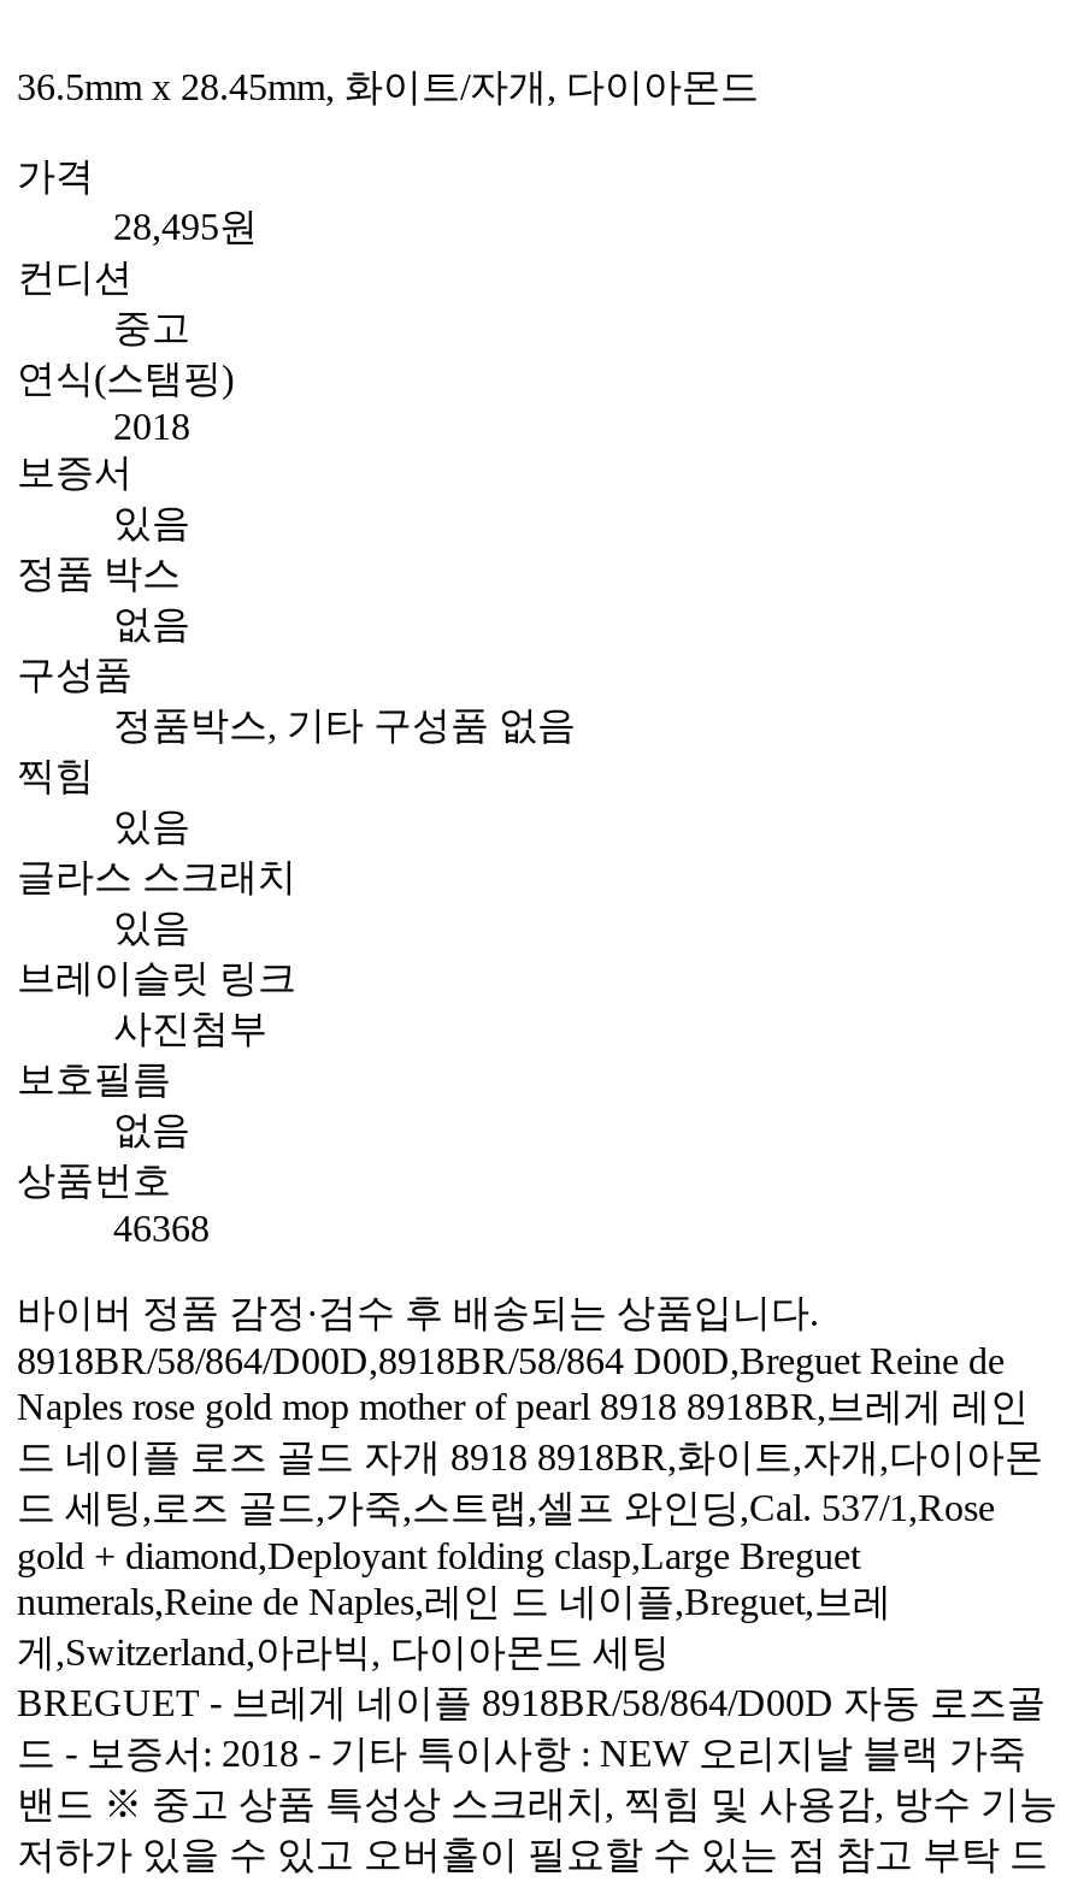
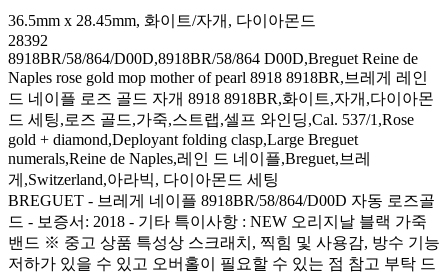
- 가격
- 28,495원
- 컨디션
- 중고
- 연식(스탬핑)
- 2018
- 보증서
- 있음
- 정품 박스
- 없음
- 구성품
- 정품박스, 기타 구성품 없음
- 찍힘
- 있음
- 글라스 스크래치
- 있음
- 브레이슬릿 링크
- 사진첨부
- 보호필름
- 없음
- 상품번호
- 46368
- 바이버 정품 감정·검수 후 배송되는 상품입니다.
+ 28392
